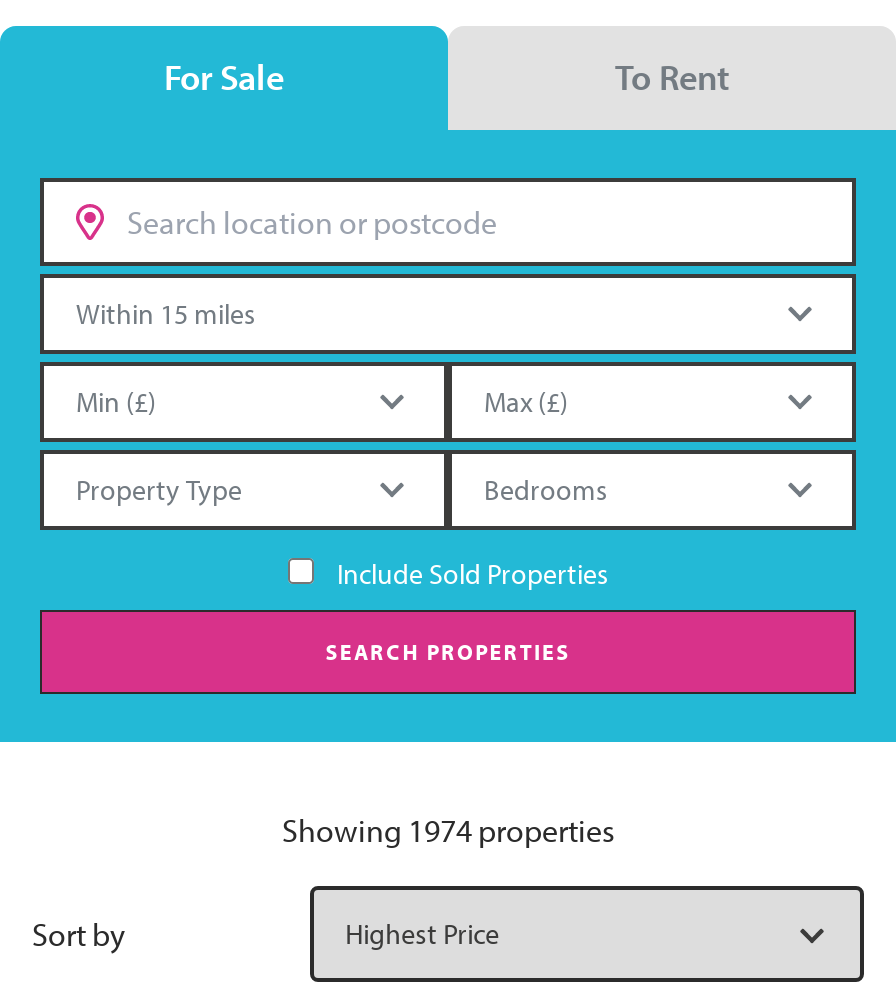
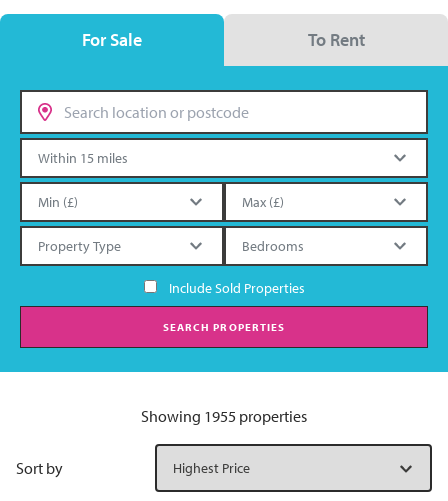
- Showing 1974 properties
+ Showing 1955 properties
